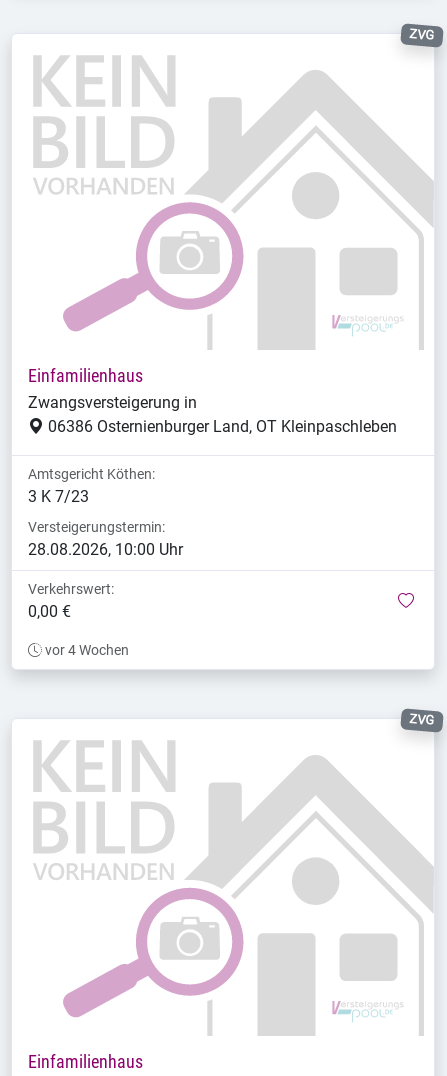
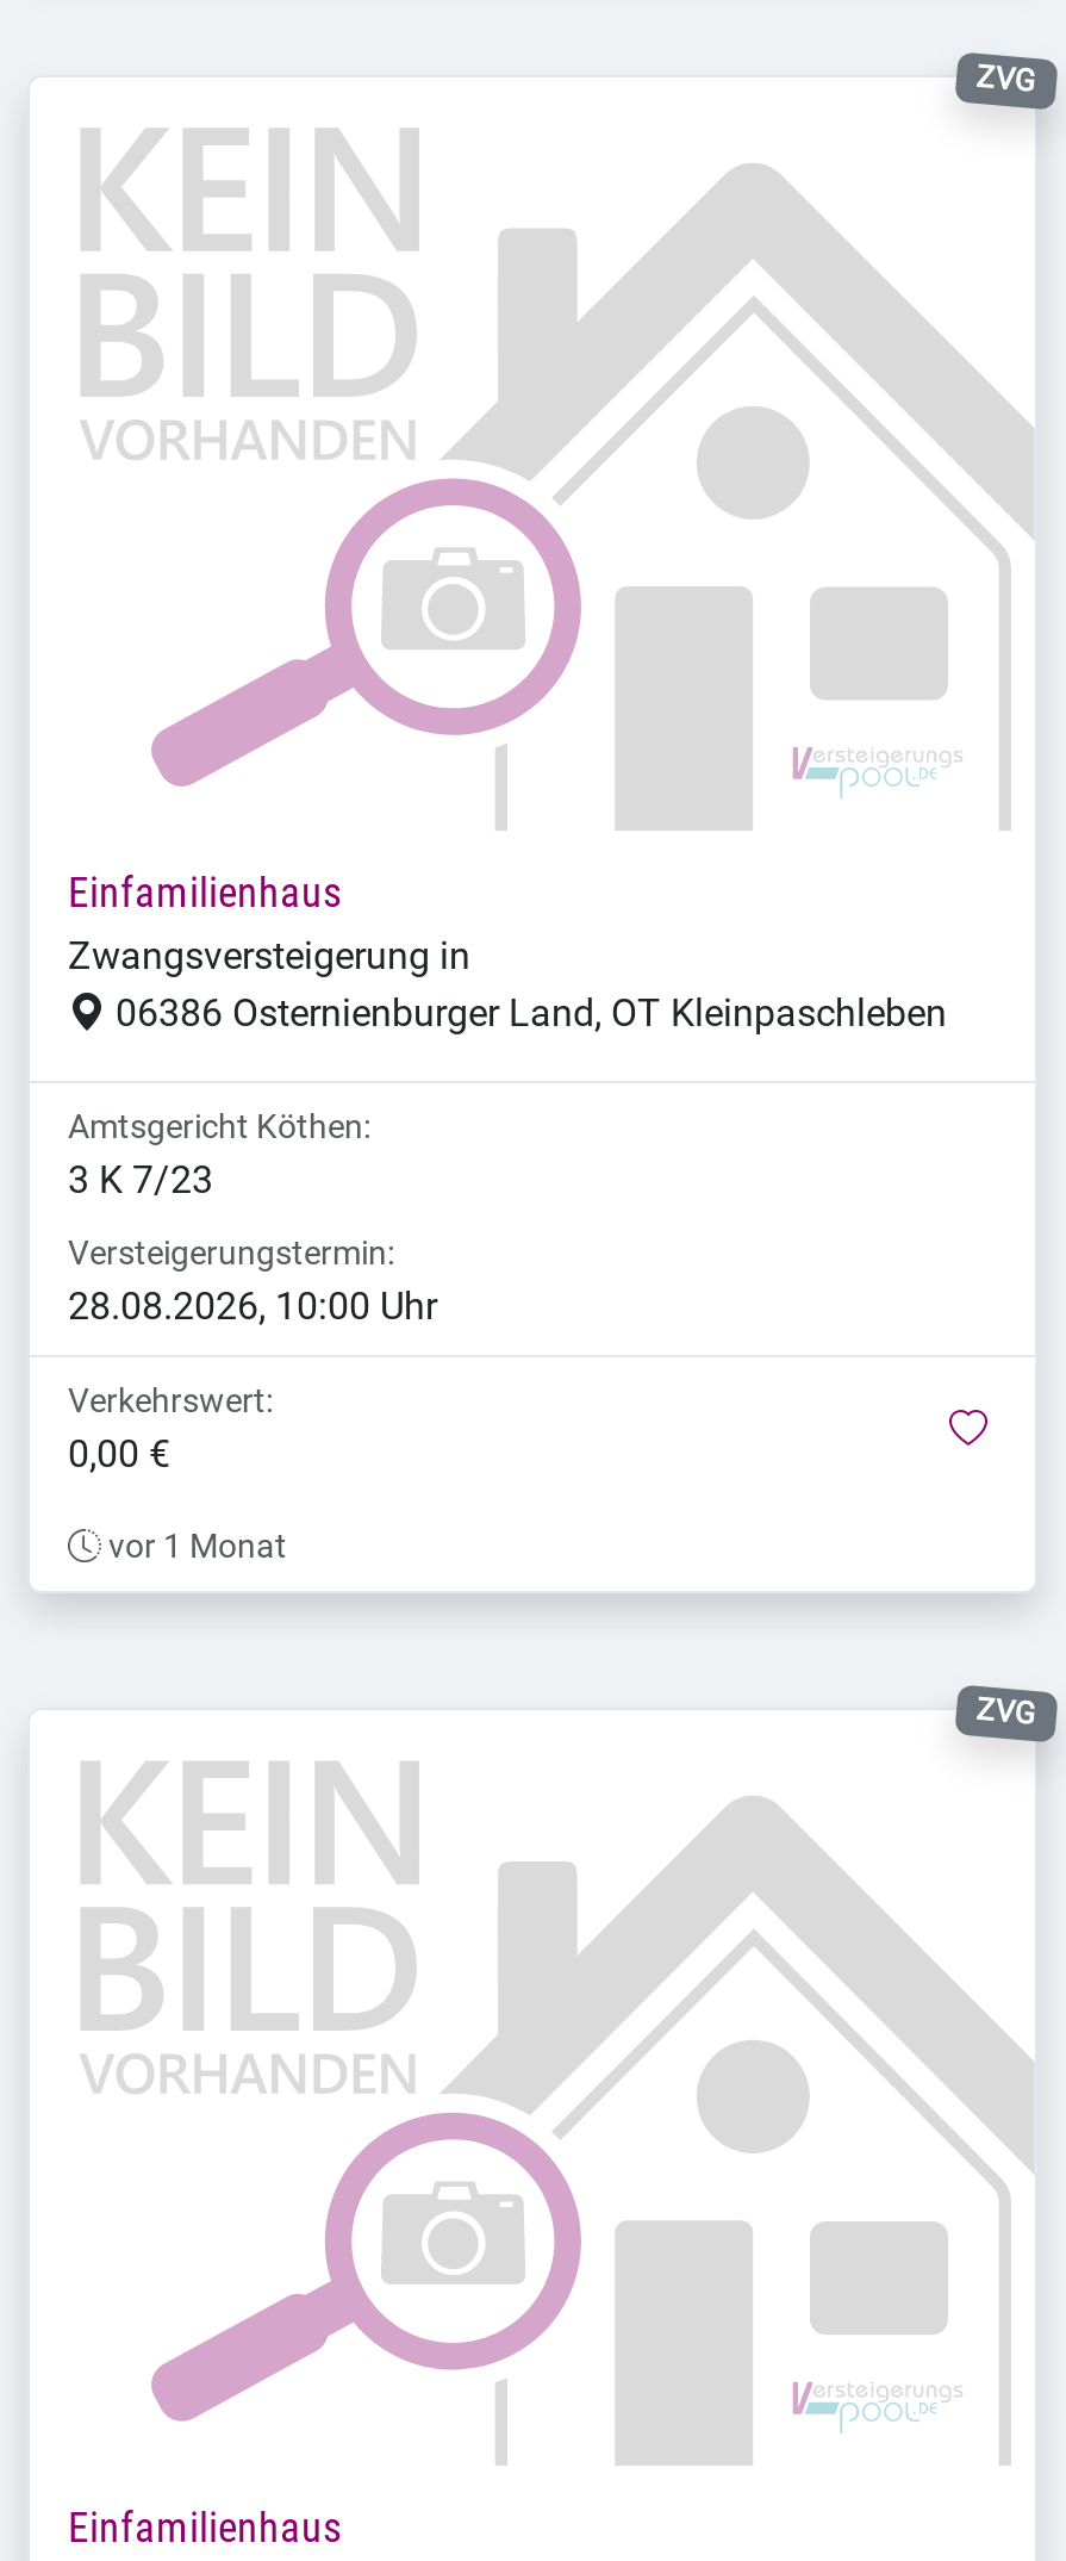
- vor 4 Wochen
+ vor 1 Monat
